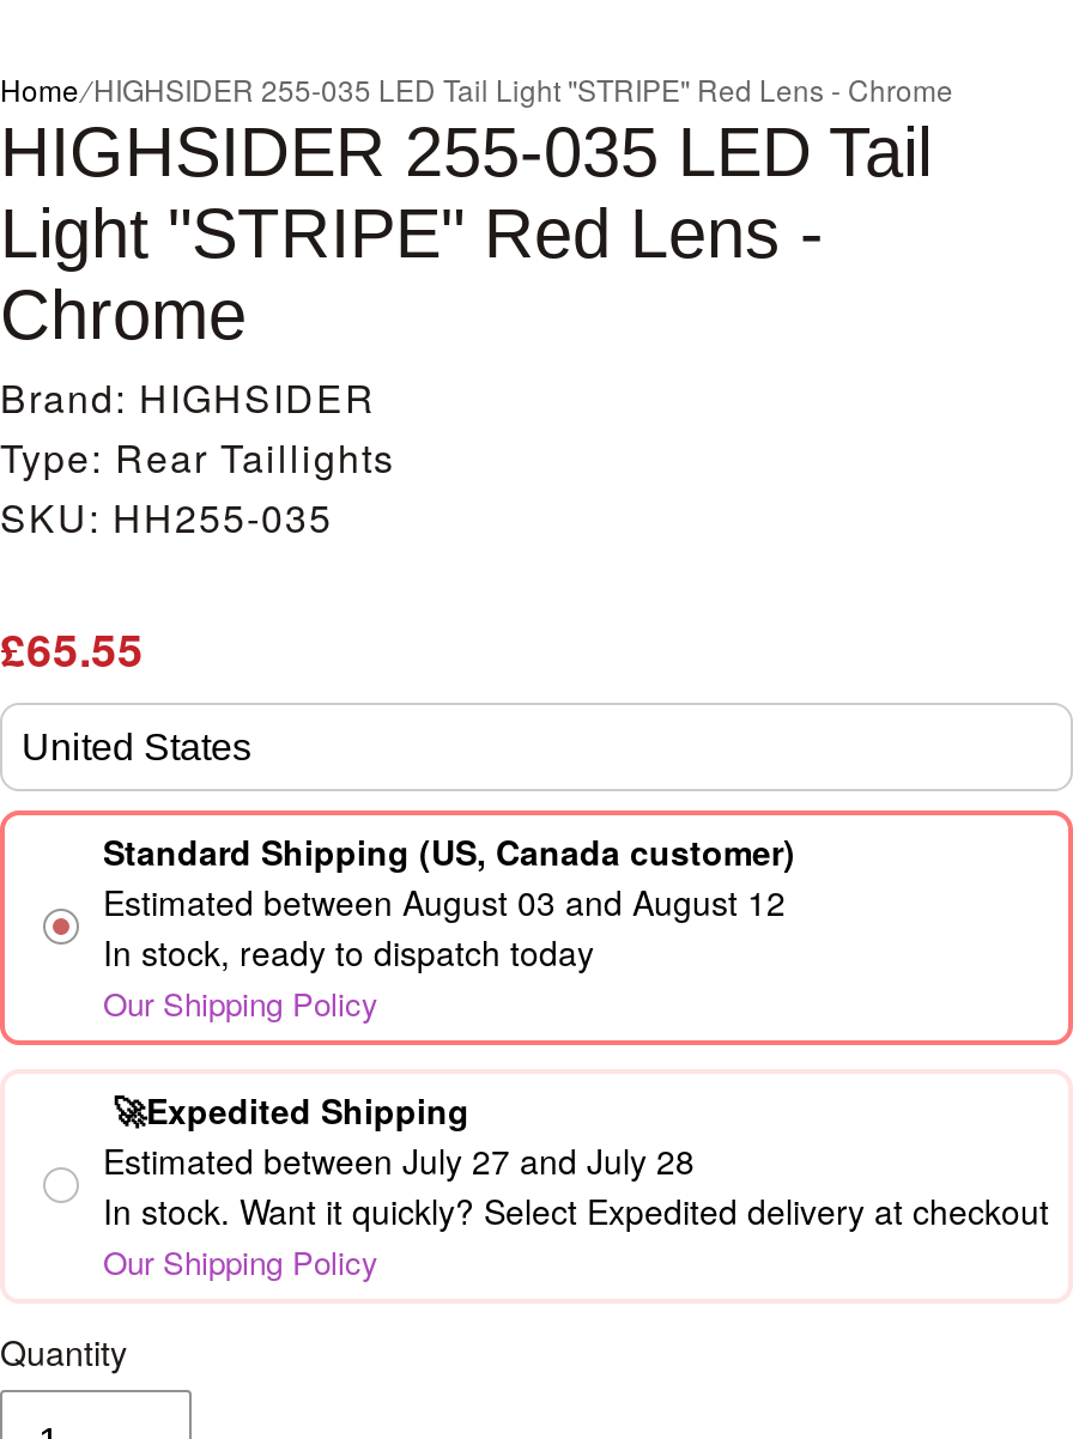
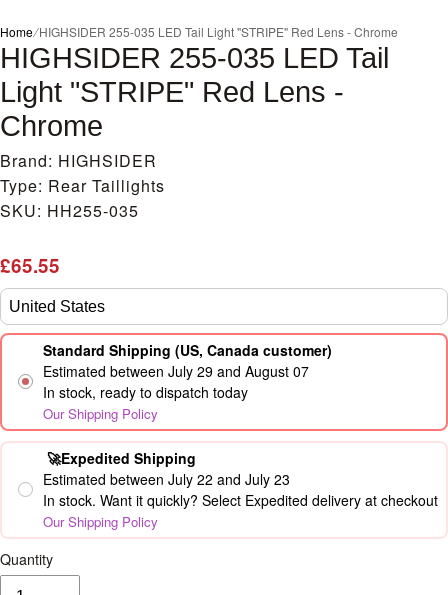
- Estimated between August 03 and August 12
+ Estimated between July 29 and August 07

- Estimated between July 27 and July 28
+ Estimated between July 22 and July 23
